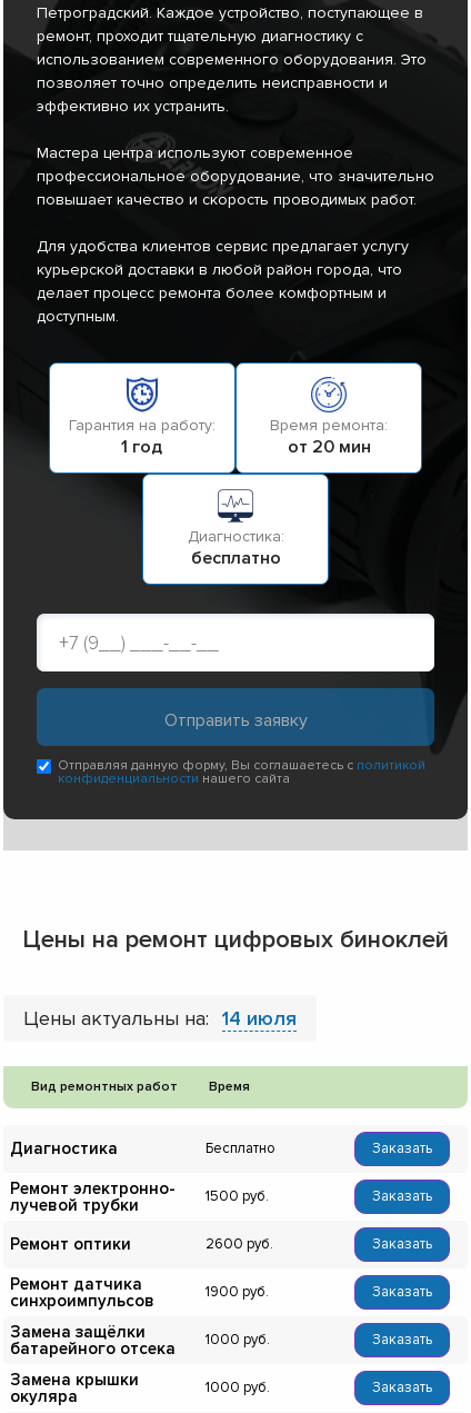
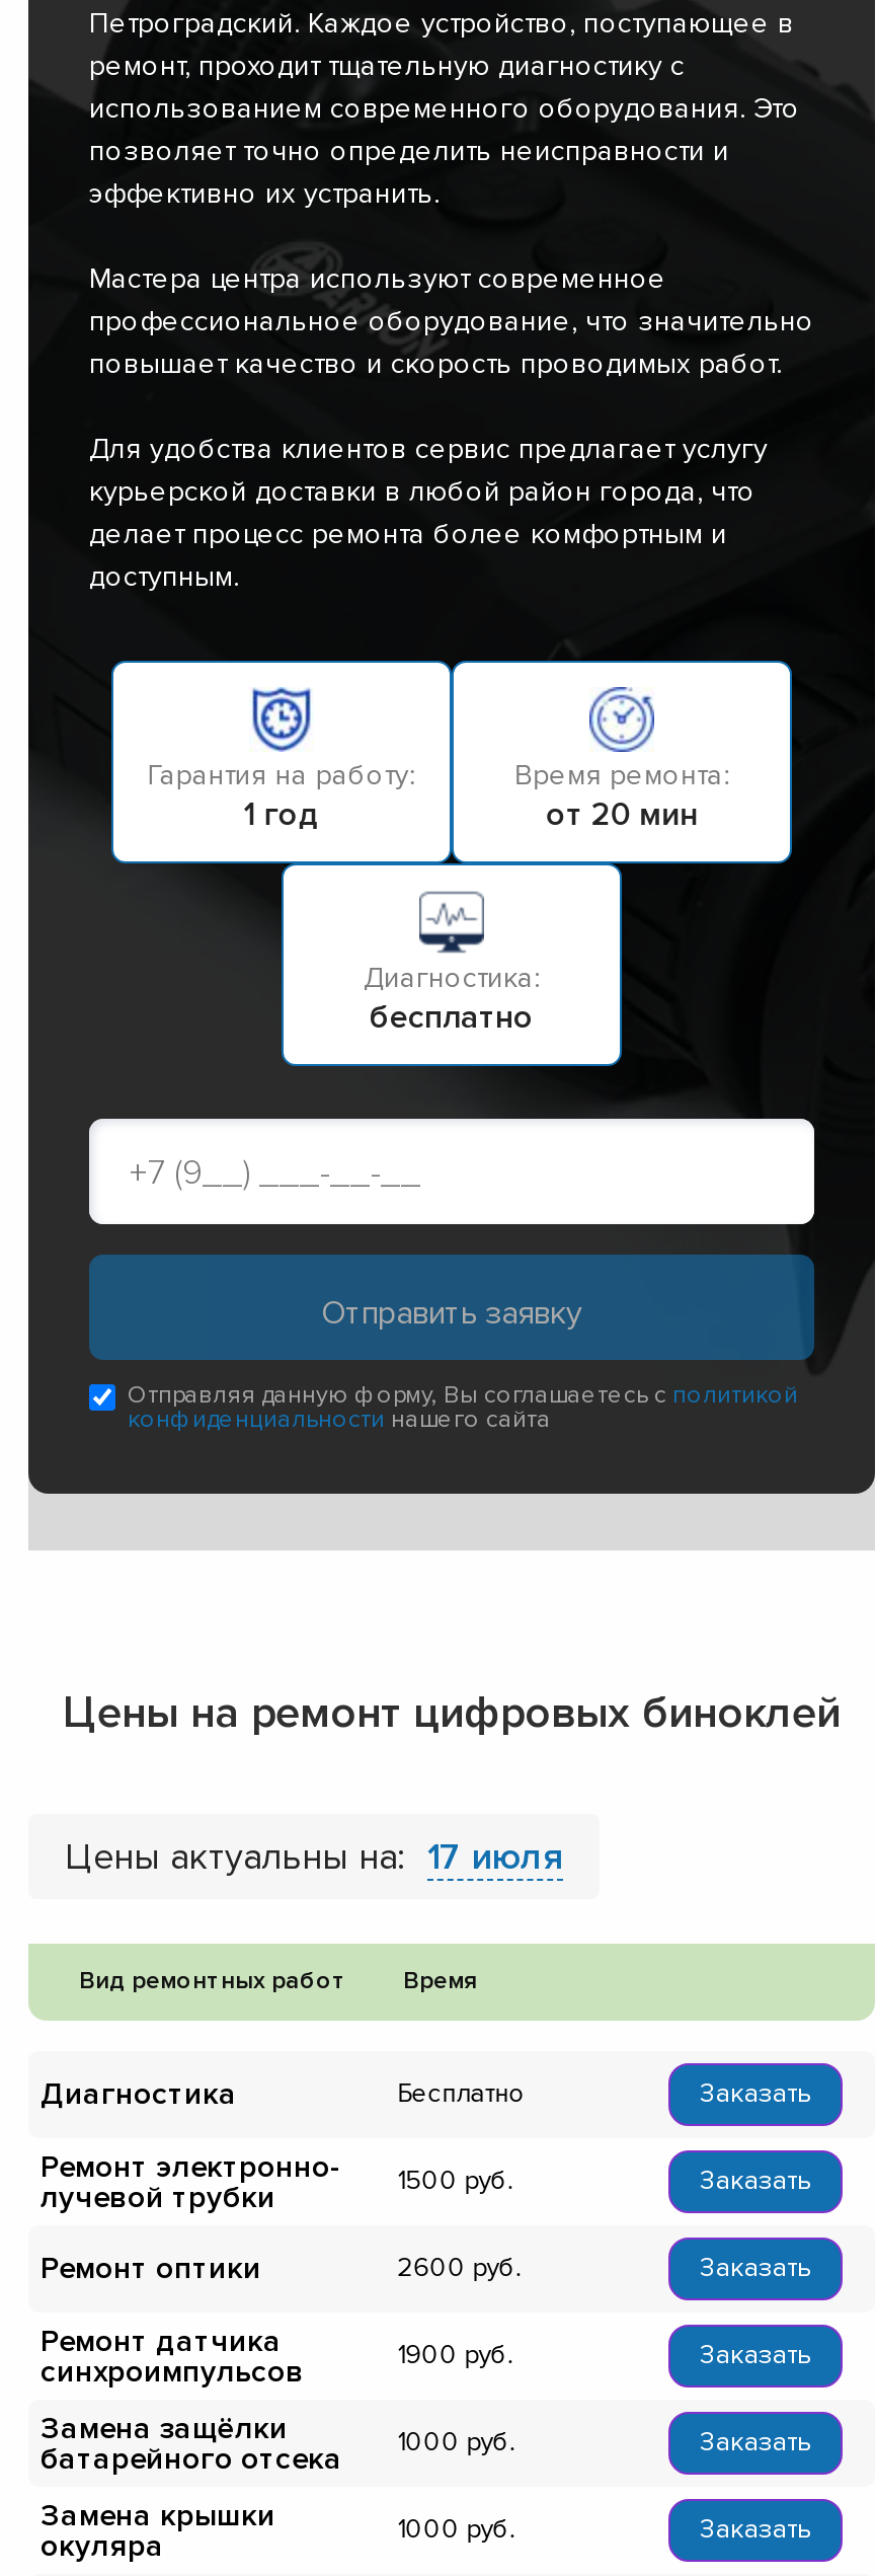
- Цены актуальны на: 14 июля
+ Цены актуальны на: 17 июля
